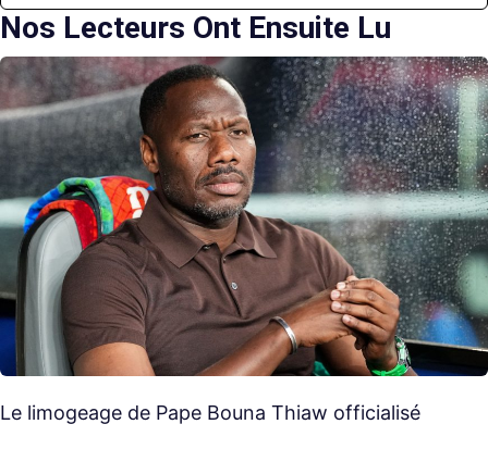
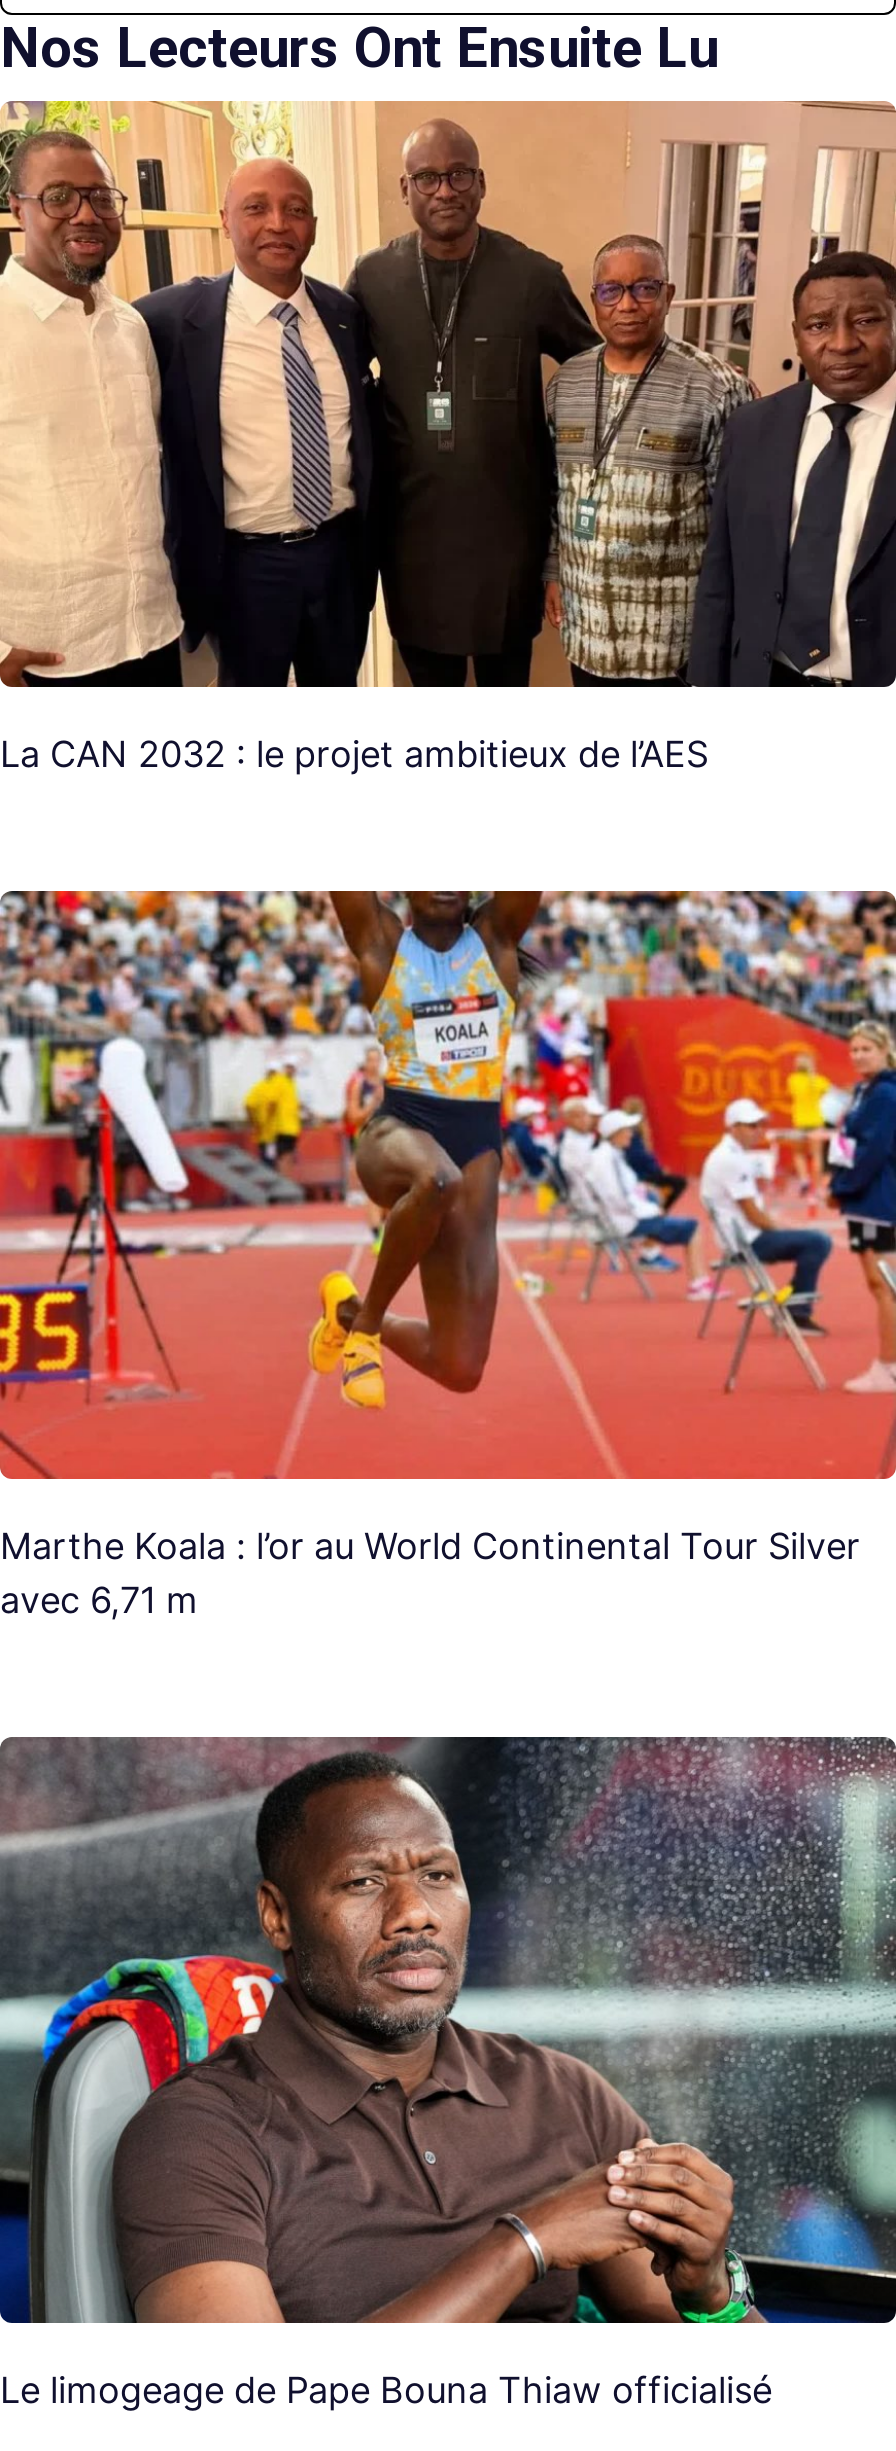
+ [image]
+ La CAN 2032 : le projet ambitieux de l’AES

+ [image]
+ Marthe Koala : l’or au World Continental Tour Silver
+ avec 6,71 m
